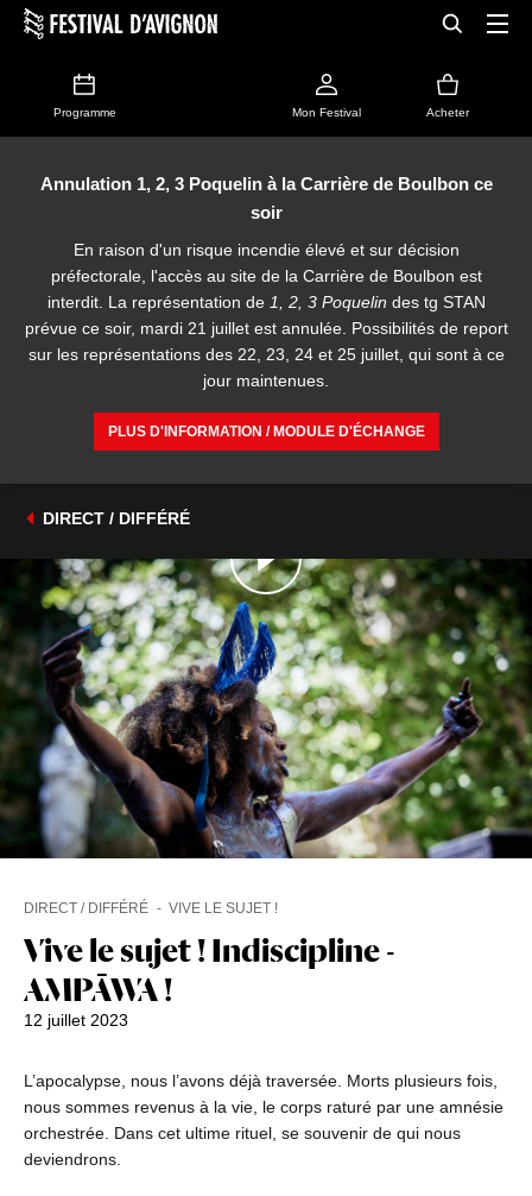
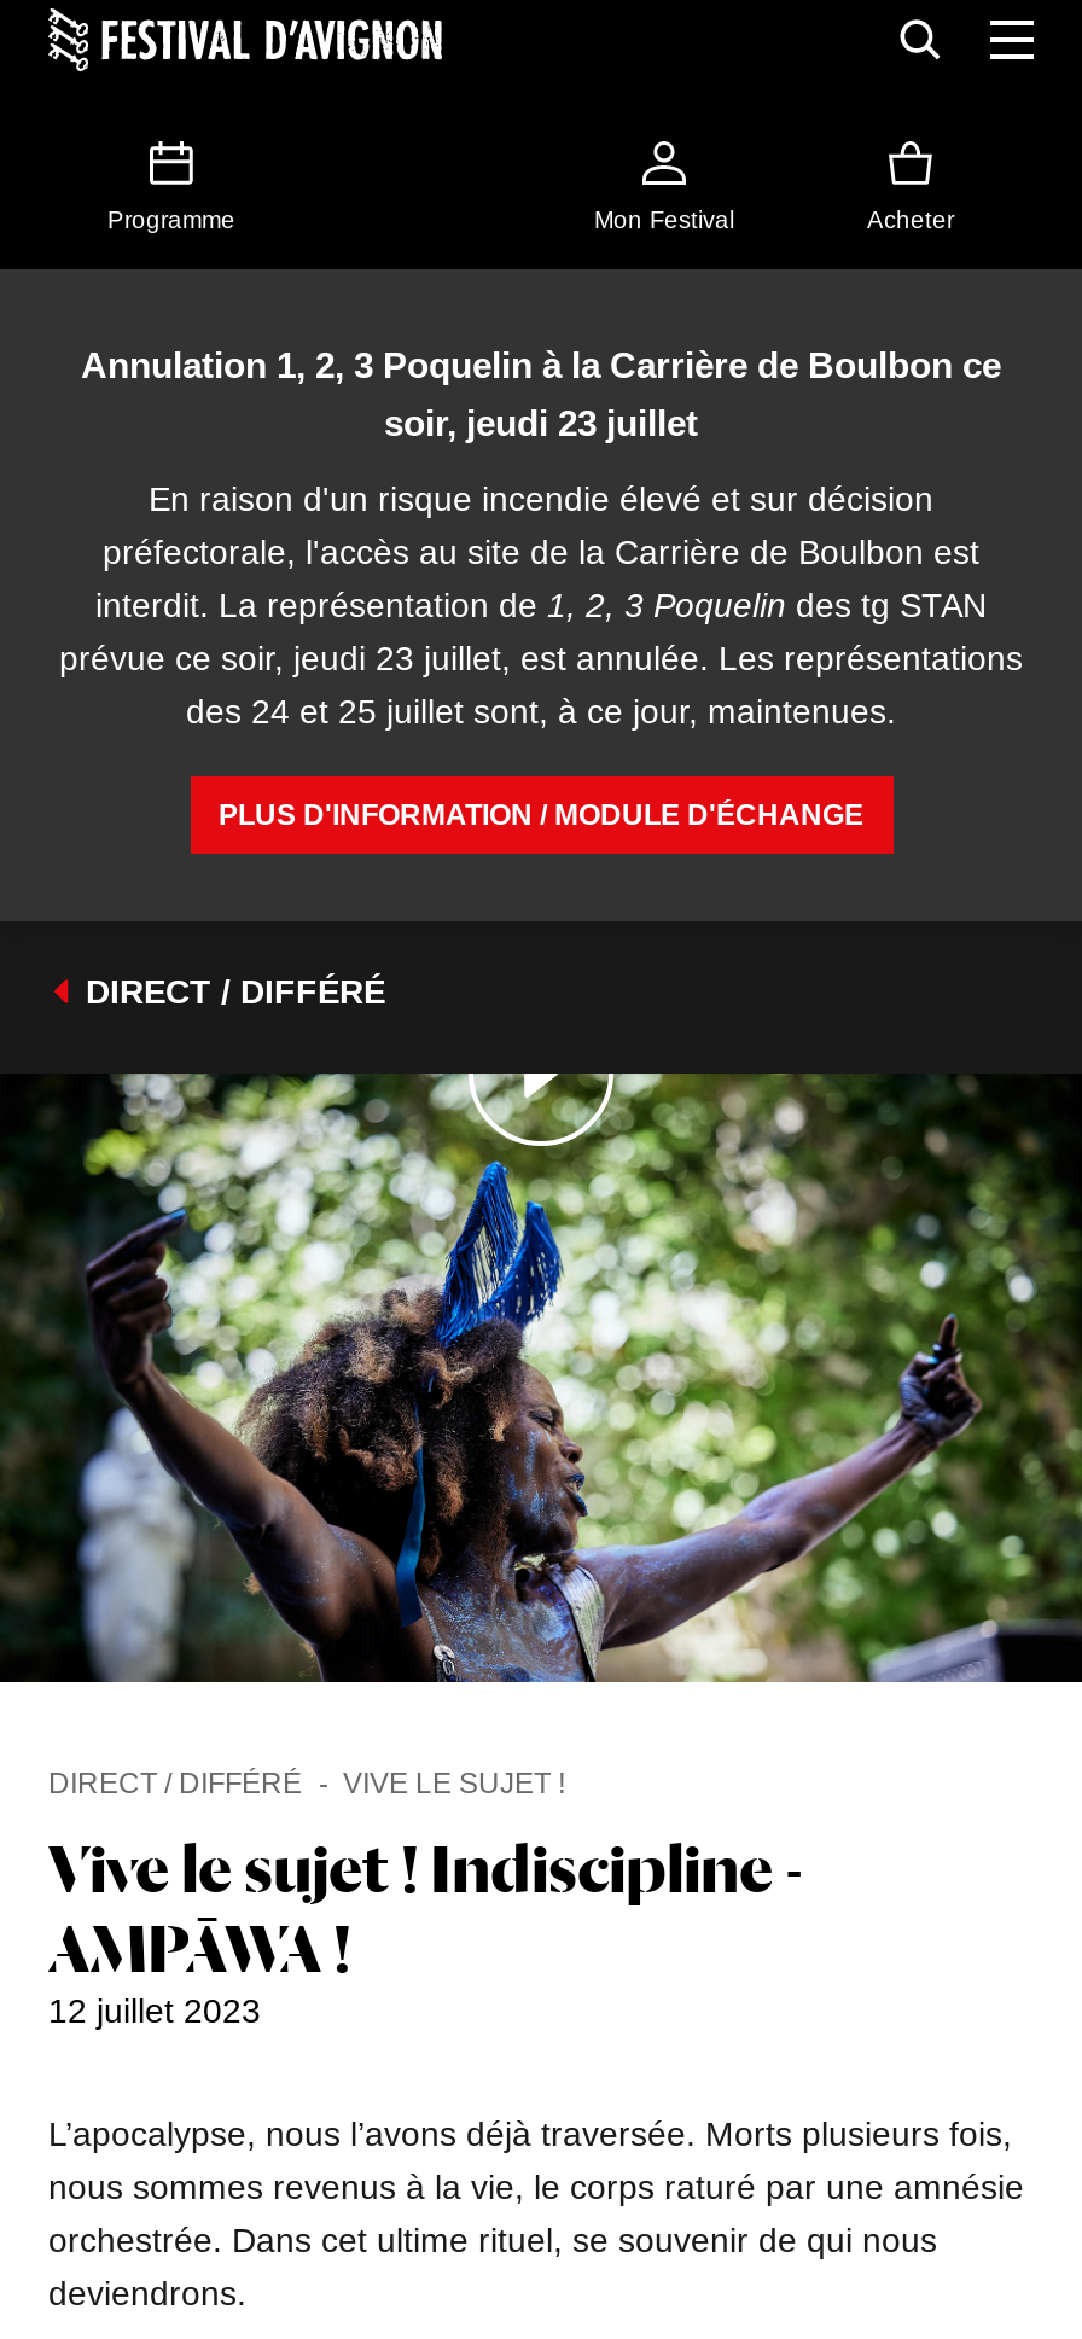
- soir
+ soir, jeudi 23 juillet

- prévue ce soir, mardi 21 juillet est annulée. Possibilités de report
- sur les représentations des 22, 23, 24 et 25 juillet, qui sont à ce
- jour maintenues.
+ prévue ce soir, jeudi 23 juillet, est annulée. Les représentations
+ des 24 et 25 juillet sont, à ce jour, maintenues.
